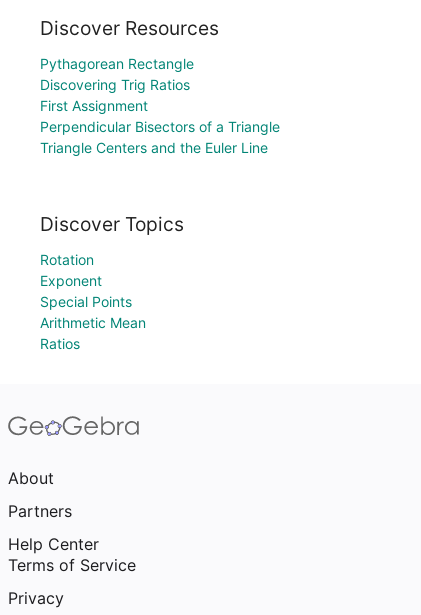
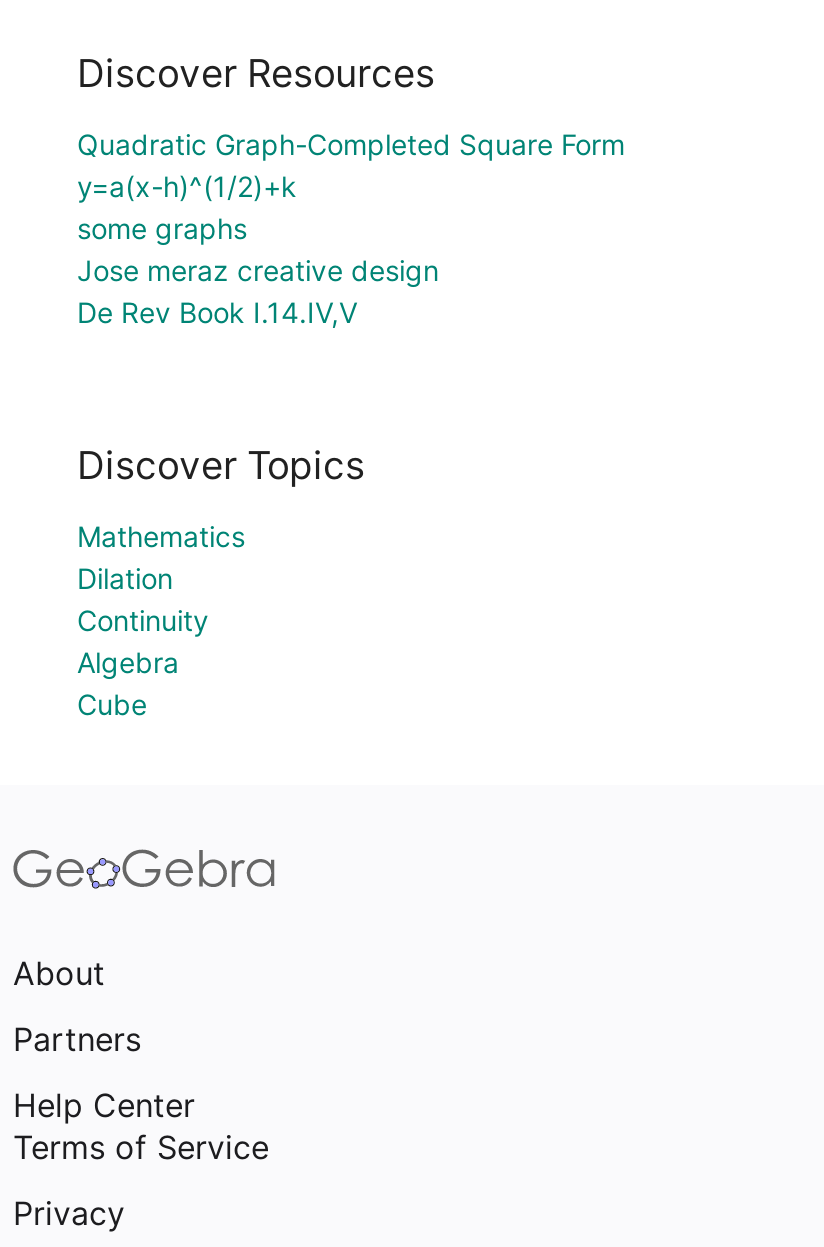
- Pythagorean Rectangle
- Discovering Trig Ratios
- First Assignment
- Perpendicular Bisectors of a Triangle
- Triangle Centers and the Euler Line
+ Quadratic Graph-Completed Square Form
+ y=a(x-h)^(1/2)+k
+ some graphs
+ Jose meraz creative design
+ De Rev Book I.14.IV,V

- Rotation
- Exponent
- Special Points
- Arithmetic Mean
- Ratios
+ Mathematics
+ Dilation
+ Continuity
+ Algebra
+ Cube
